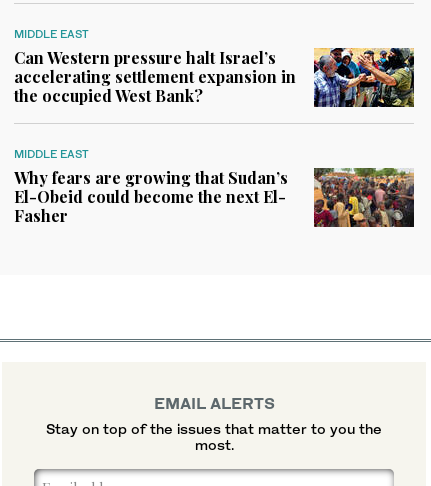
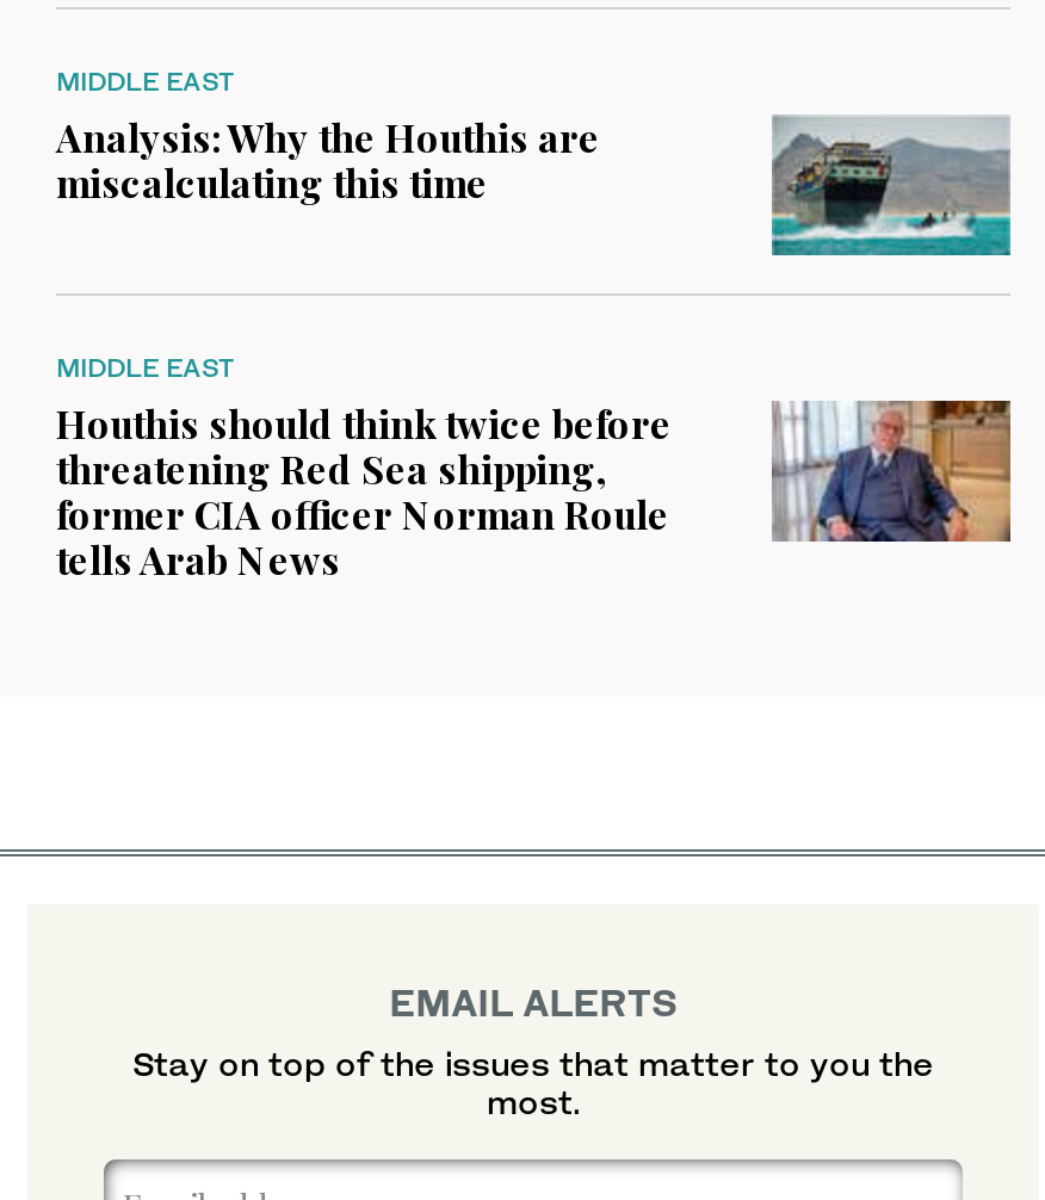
- Can Western pressure halt Israel’s
- accelerating settlement expansion in
- the occupied West Bank?
+ Analysis: Why the Houthis are
+ miscalculating this time

- [image]
+ [image]

- Why fears are growing that Sudan’s
- El-Obeid could become the next El-
- Fasher
+ Houthis should think twice before
+ threatening Red Sea shipping,
+ former CIA officer Norman Roule
+ tells Arab News

- [image]
+ [image]
